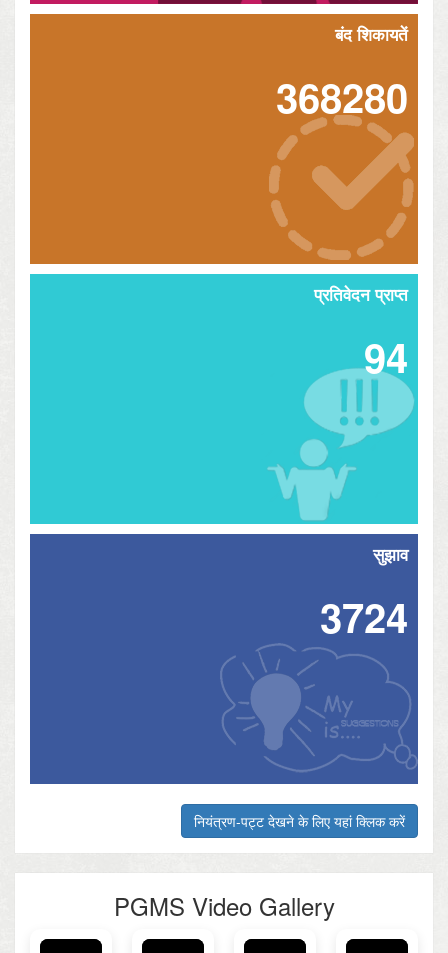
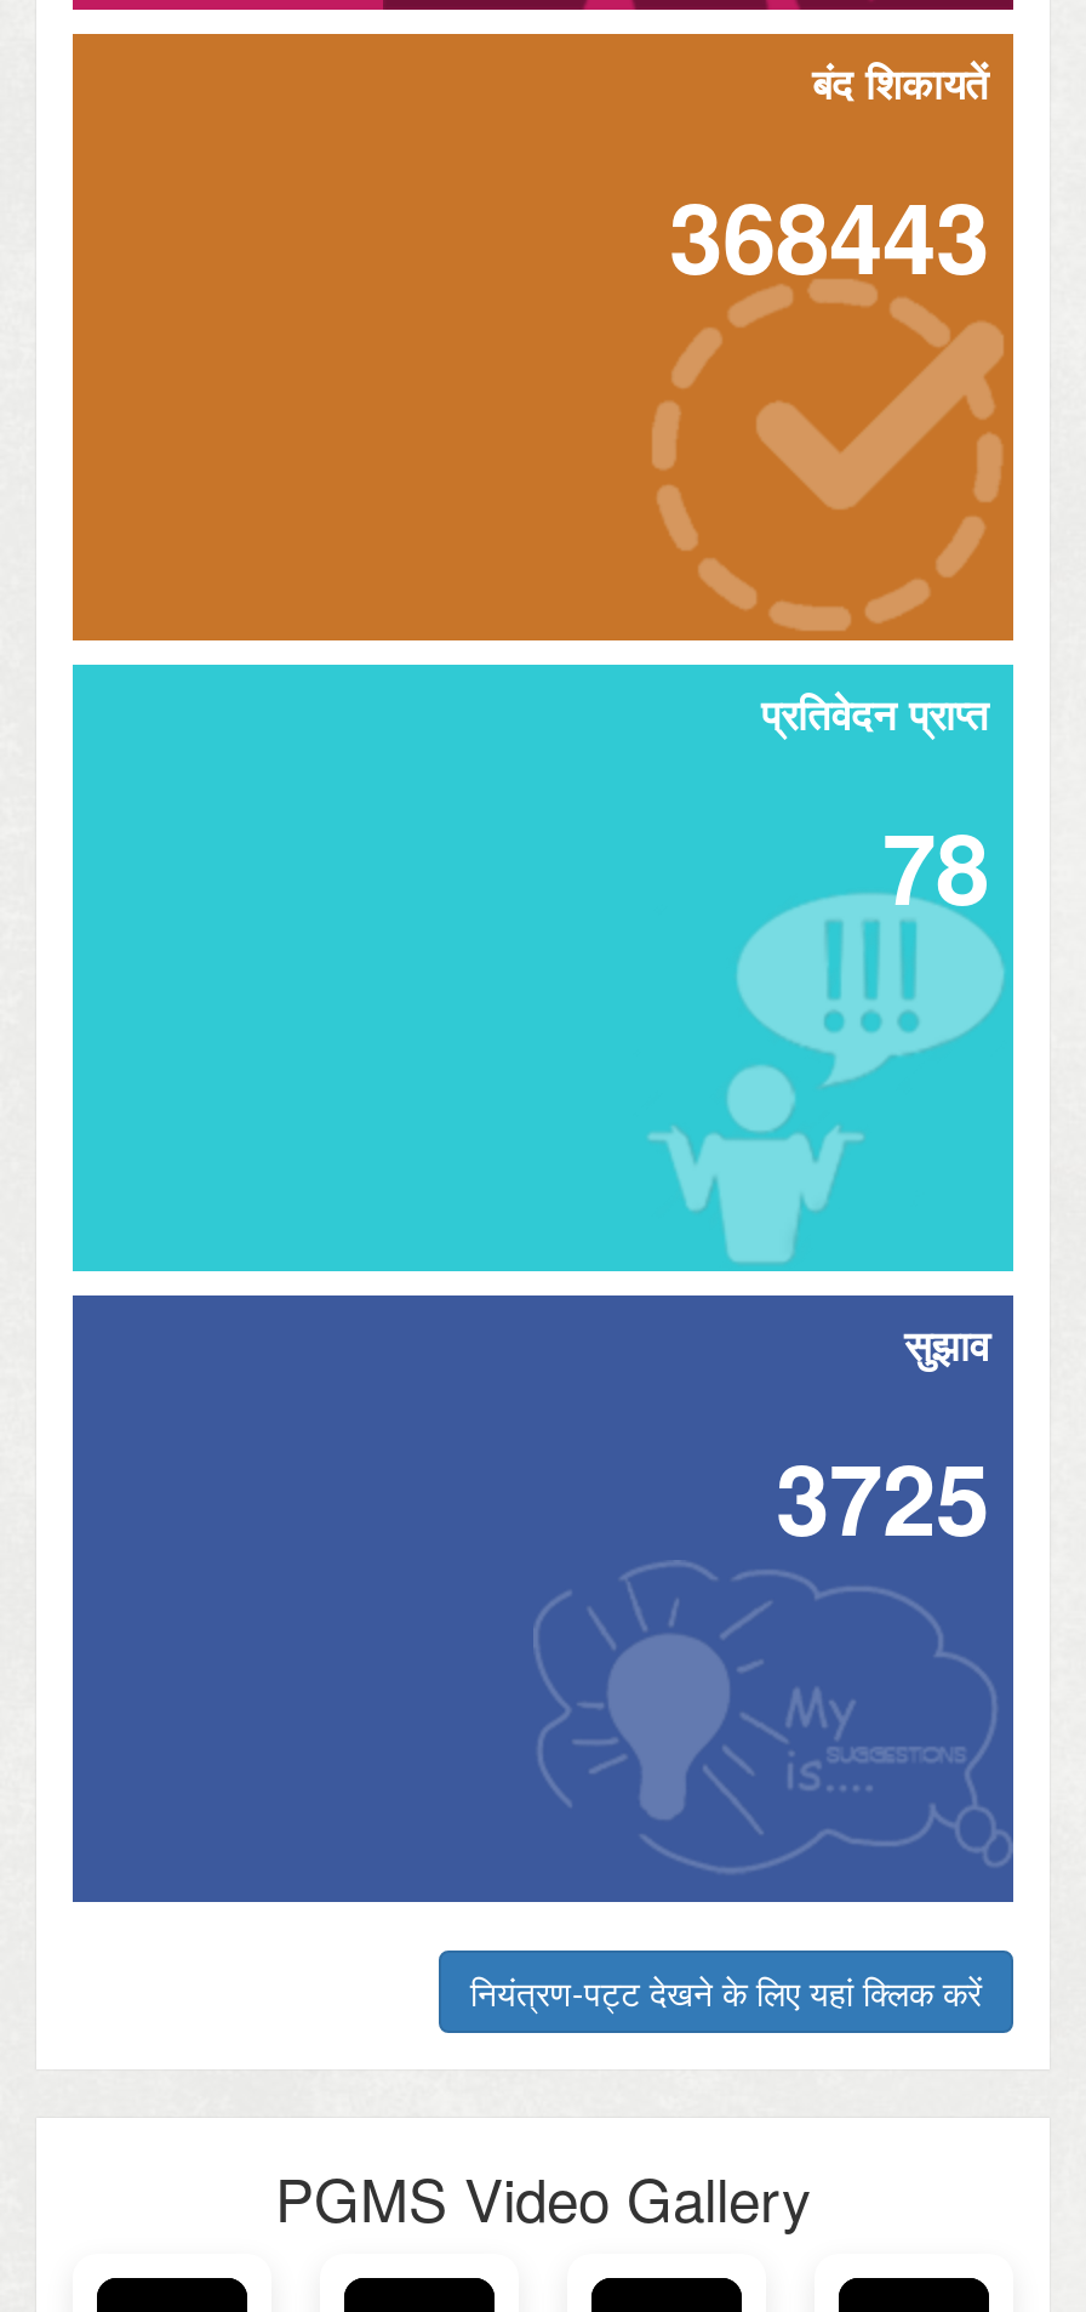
- 368280
+ 368443

- 94
+ 78

- 3724
+ 3725
